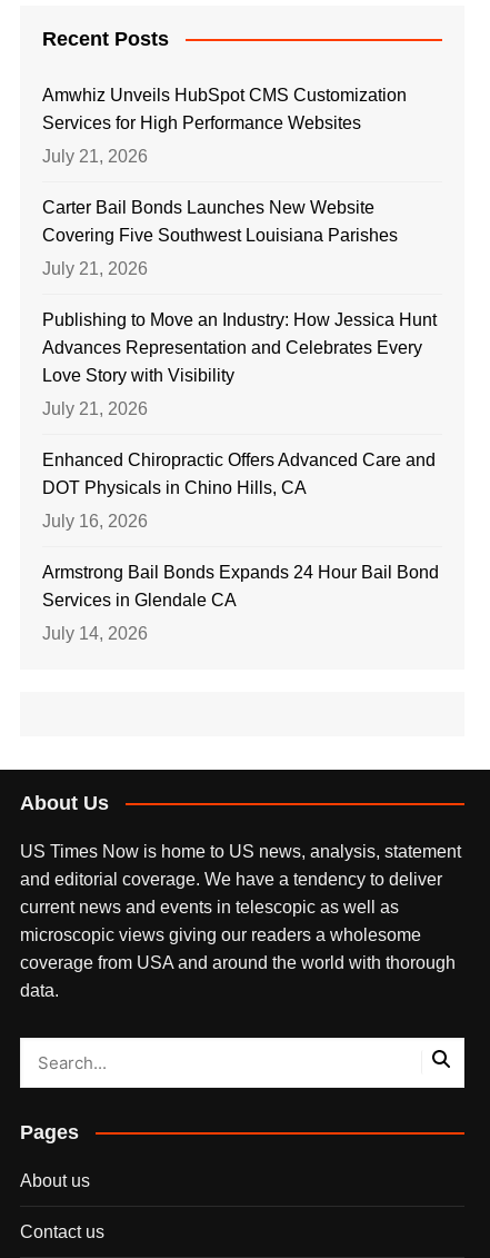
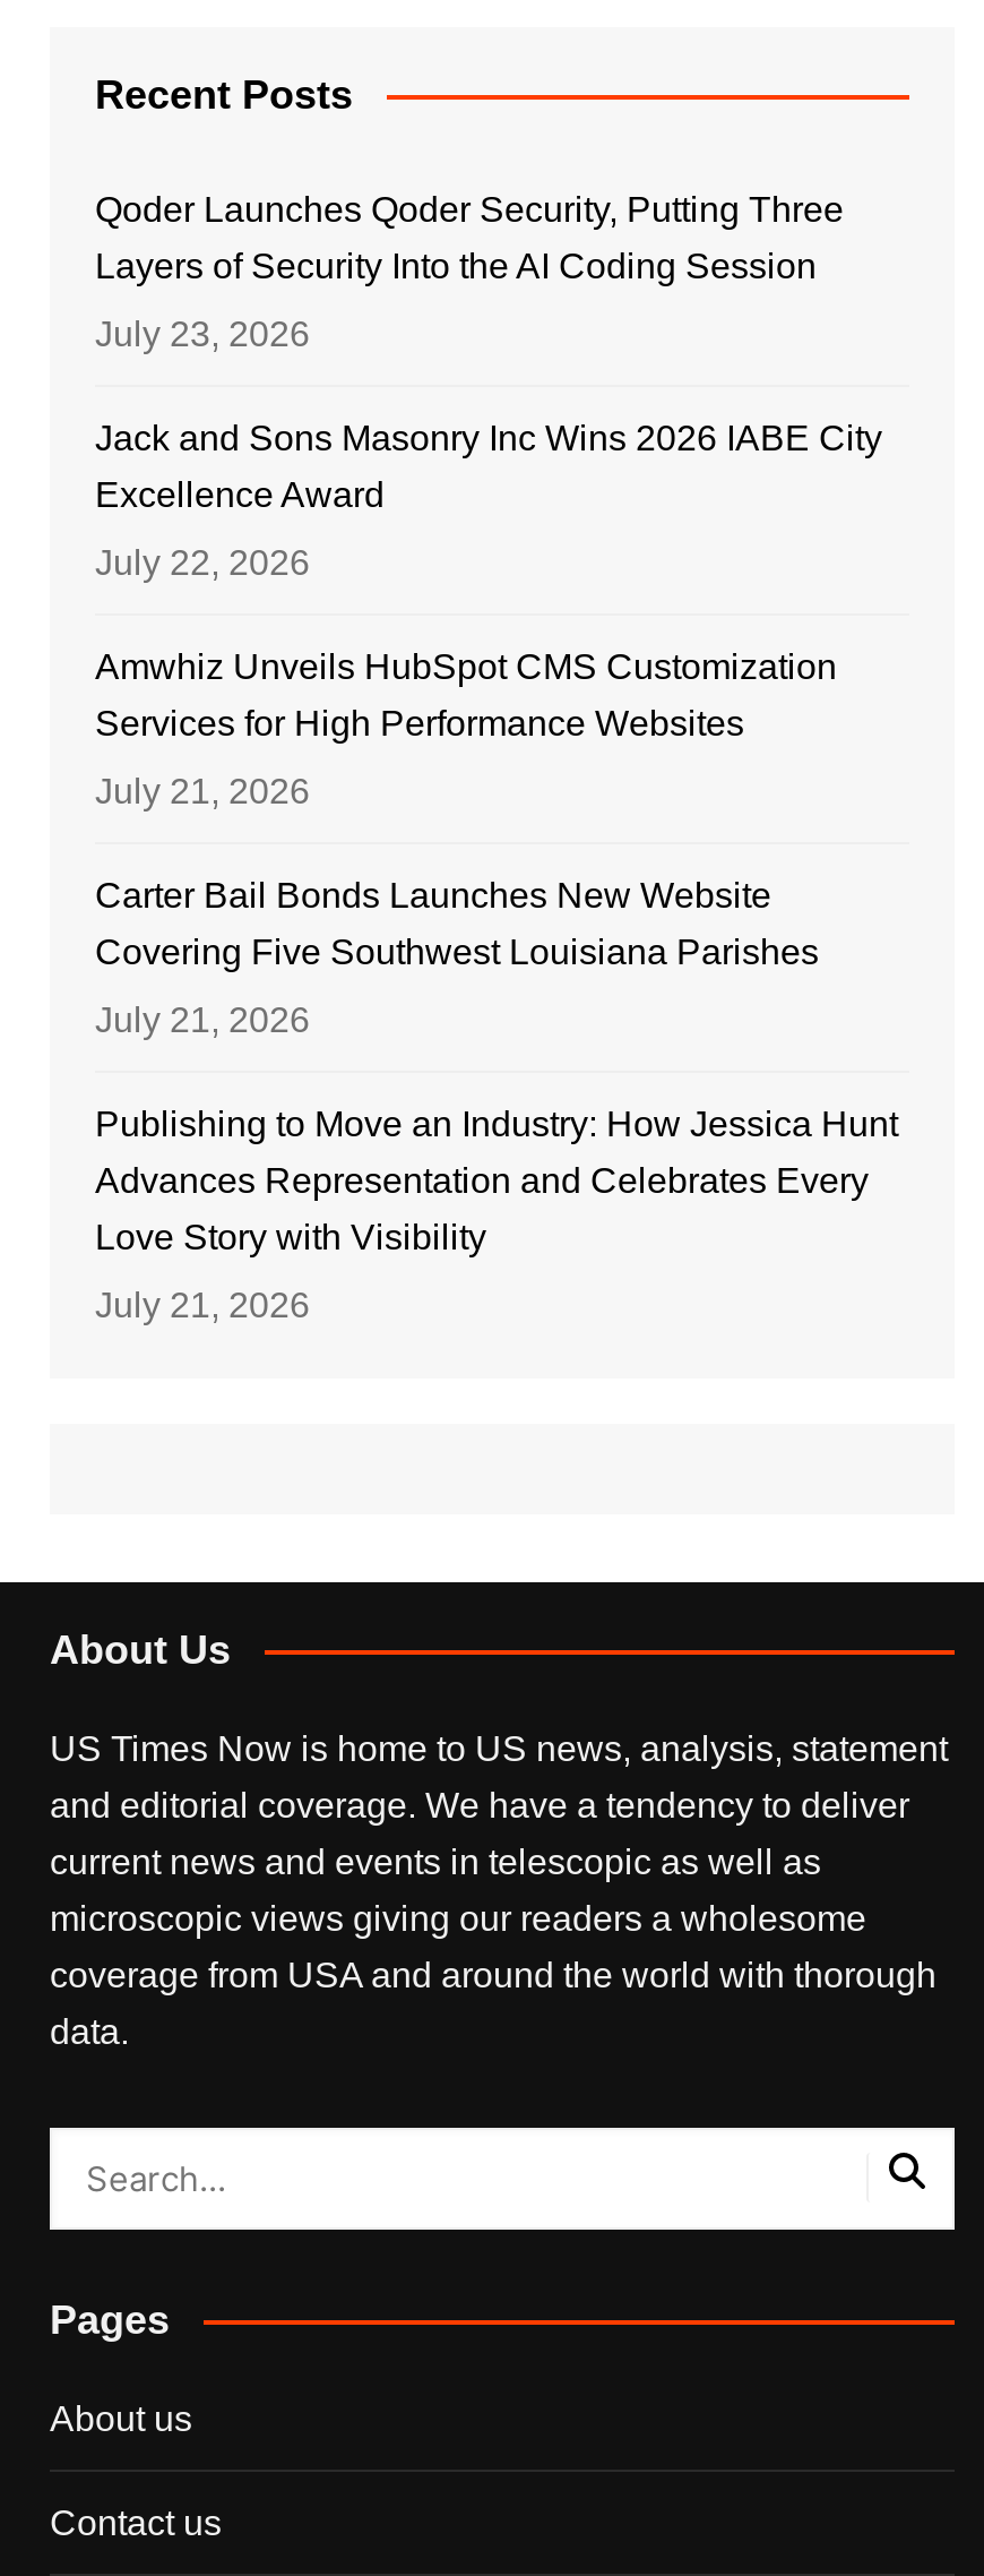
+ Qoder Launches Qoder Security, Putting Three
+ Layers of Security Into the AI Coding Session
+ July 23, 2026
+ Jack and Sons Masonry Inc Wins 2026 IABE City
+ Excellence Award
+ July 22, 2026

moved down: Amwhiz Unveils HubSpot CMS Customization | Services for High Performance Websites | July 21, 2026 | ... | Love Story with Visibility | July 21, 2026

- Enhanced Chiropractic Offers Advanced Care and
- DOT Physicals in Chino Hills, CA
- July 16, 2026
- Armstrong Bail Bonds Expands 24 Hour Bail Bond
- Services in Glendale CA
- July 14, 2026
